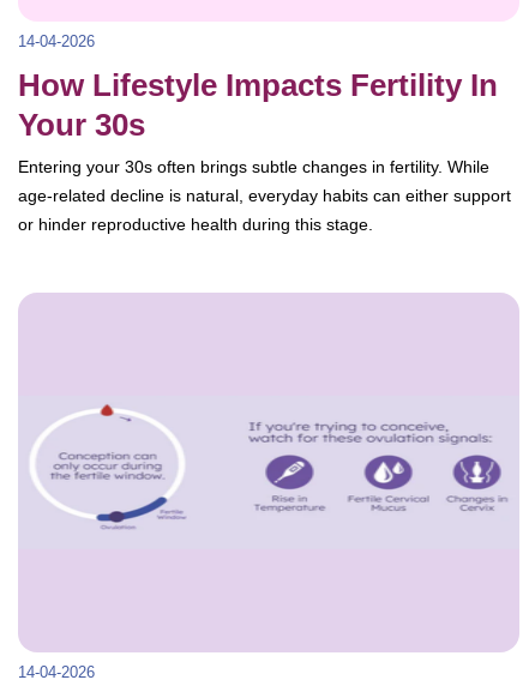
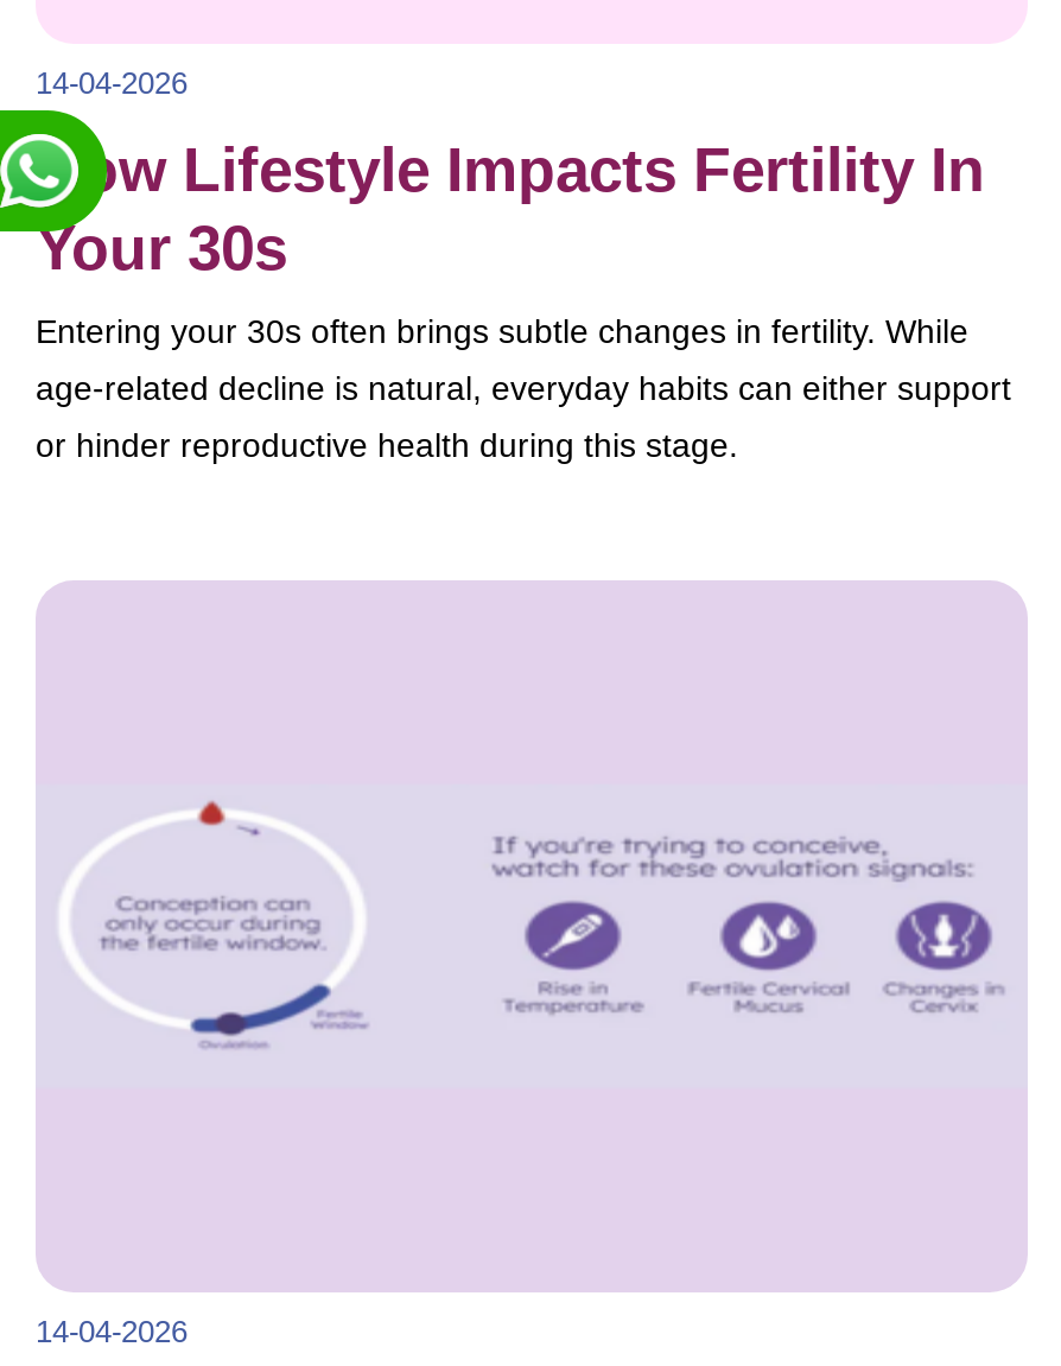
- [image]
+ [image]
